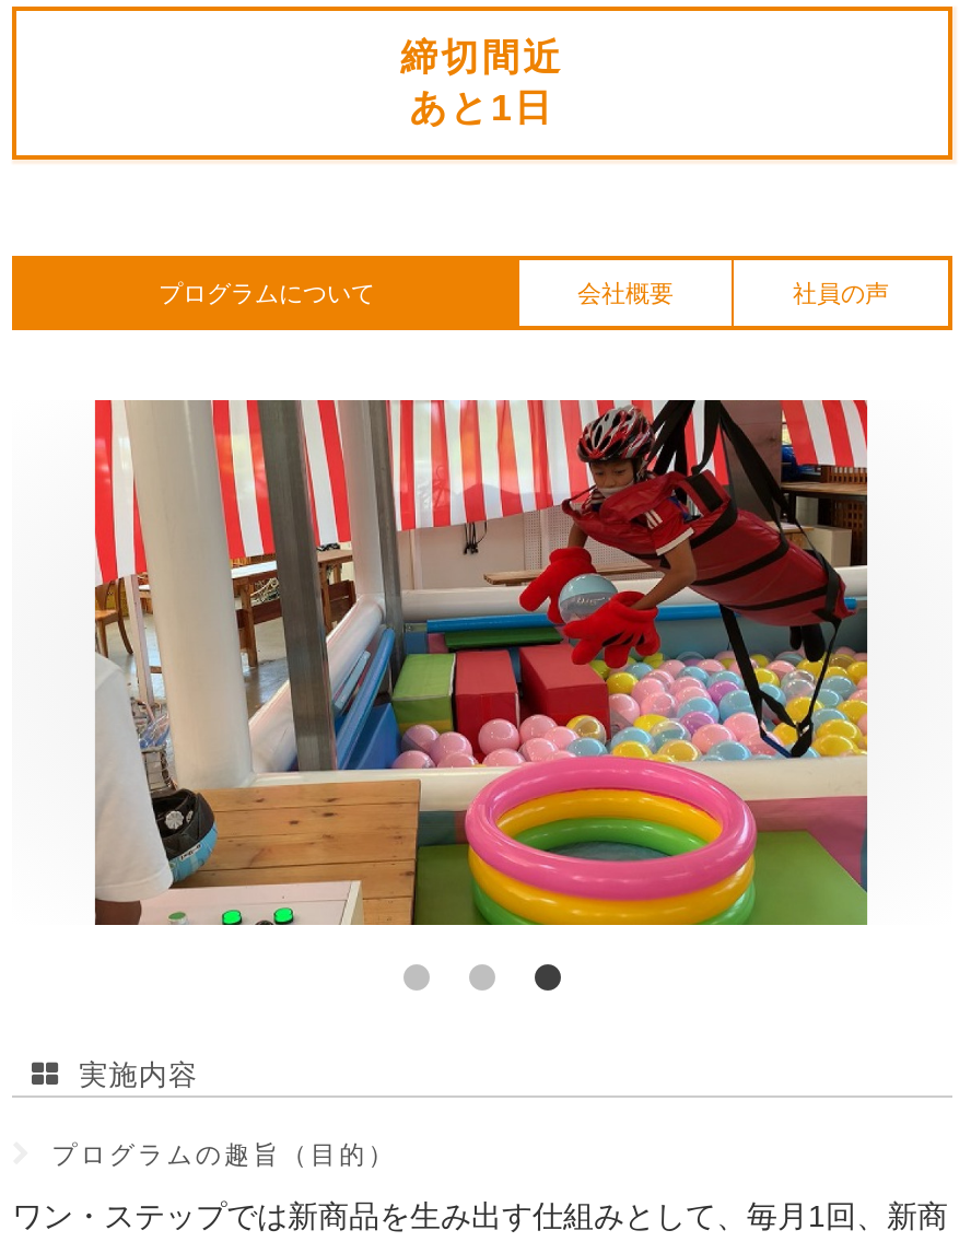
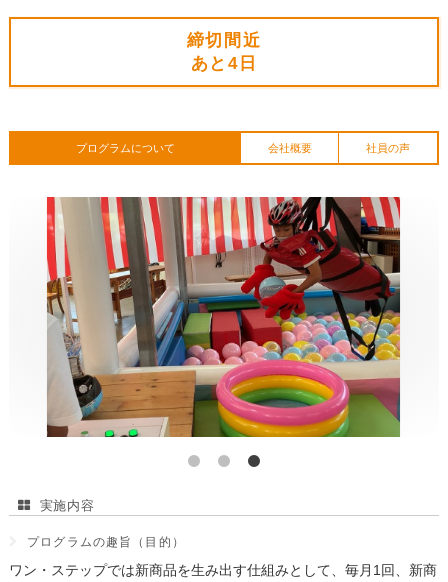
- あと1日
+ あと4日
